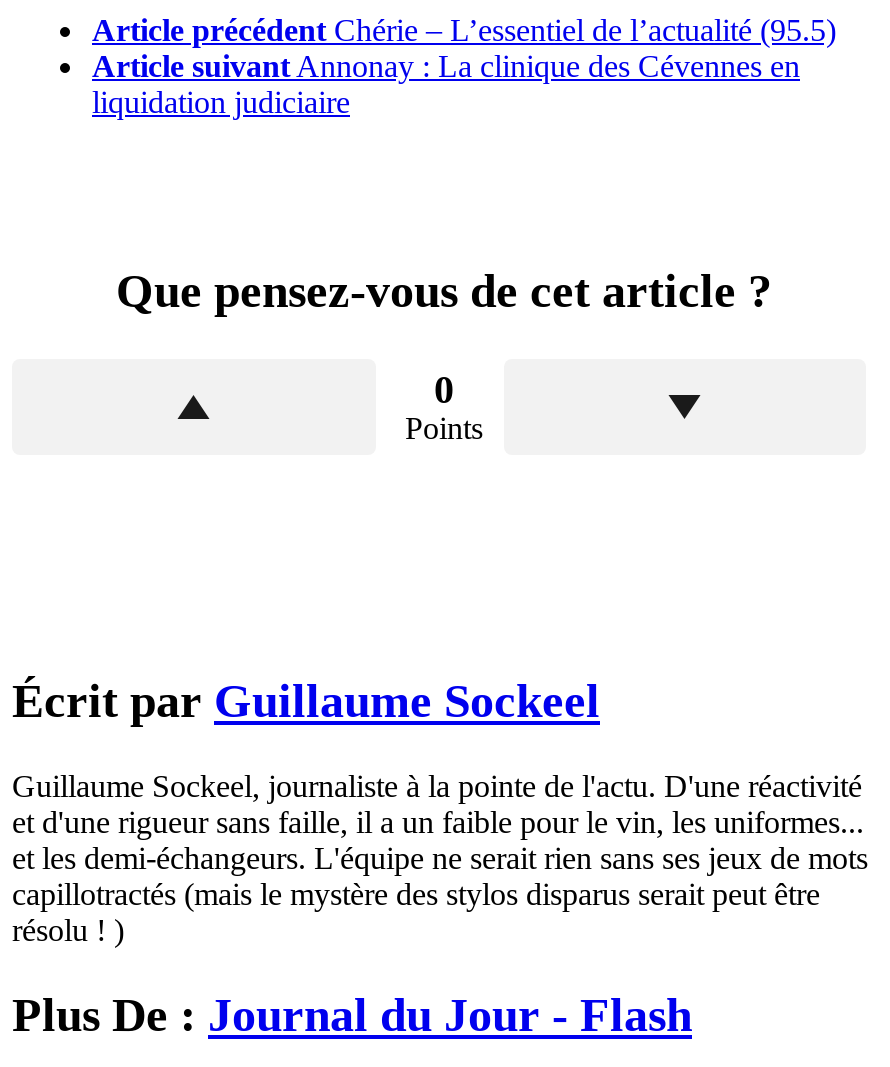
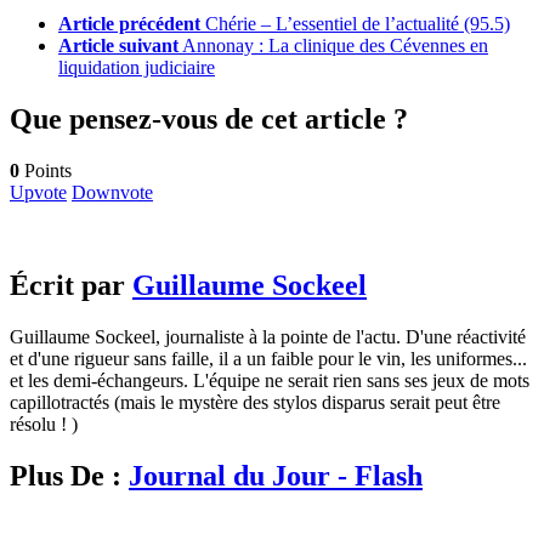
- 0
- Points
+ 0 Points
+ Upvote Downvote
